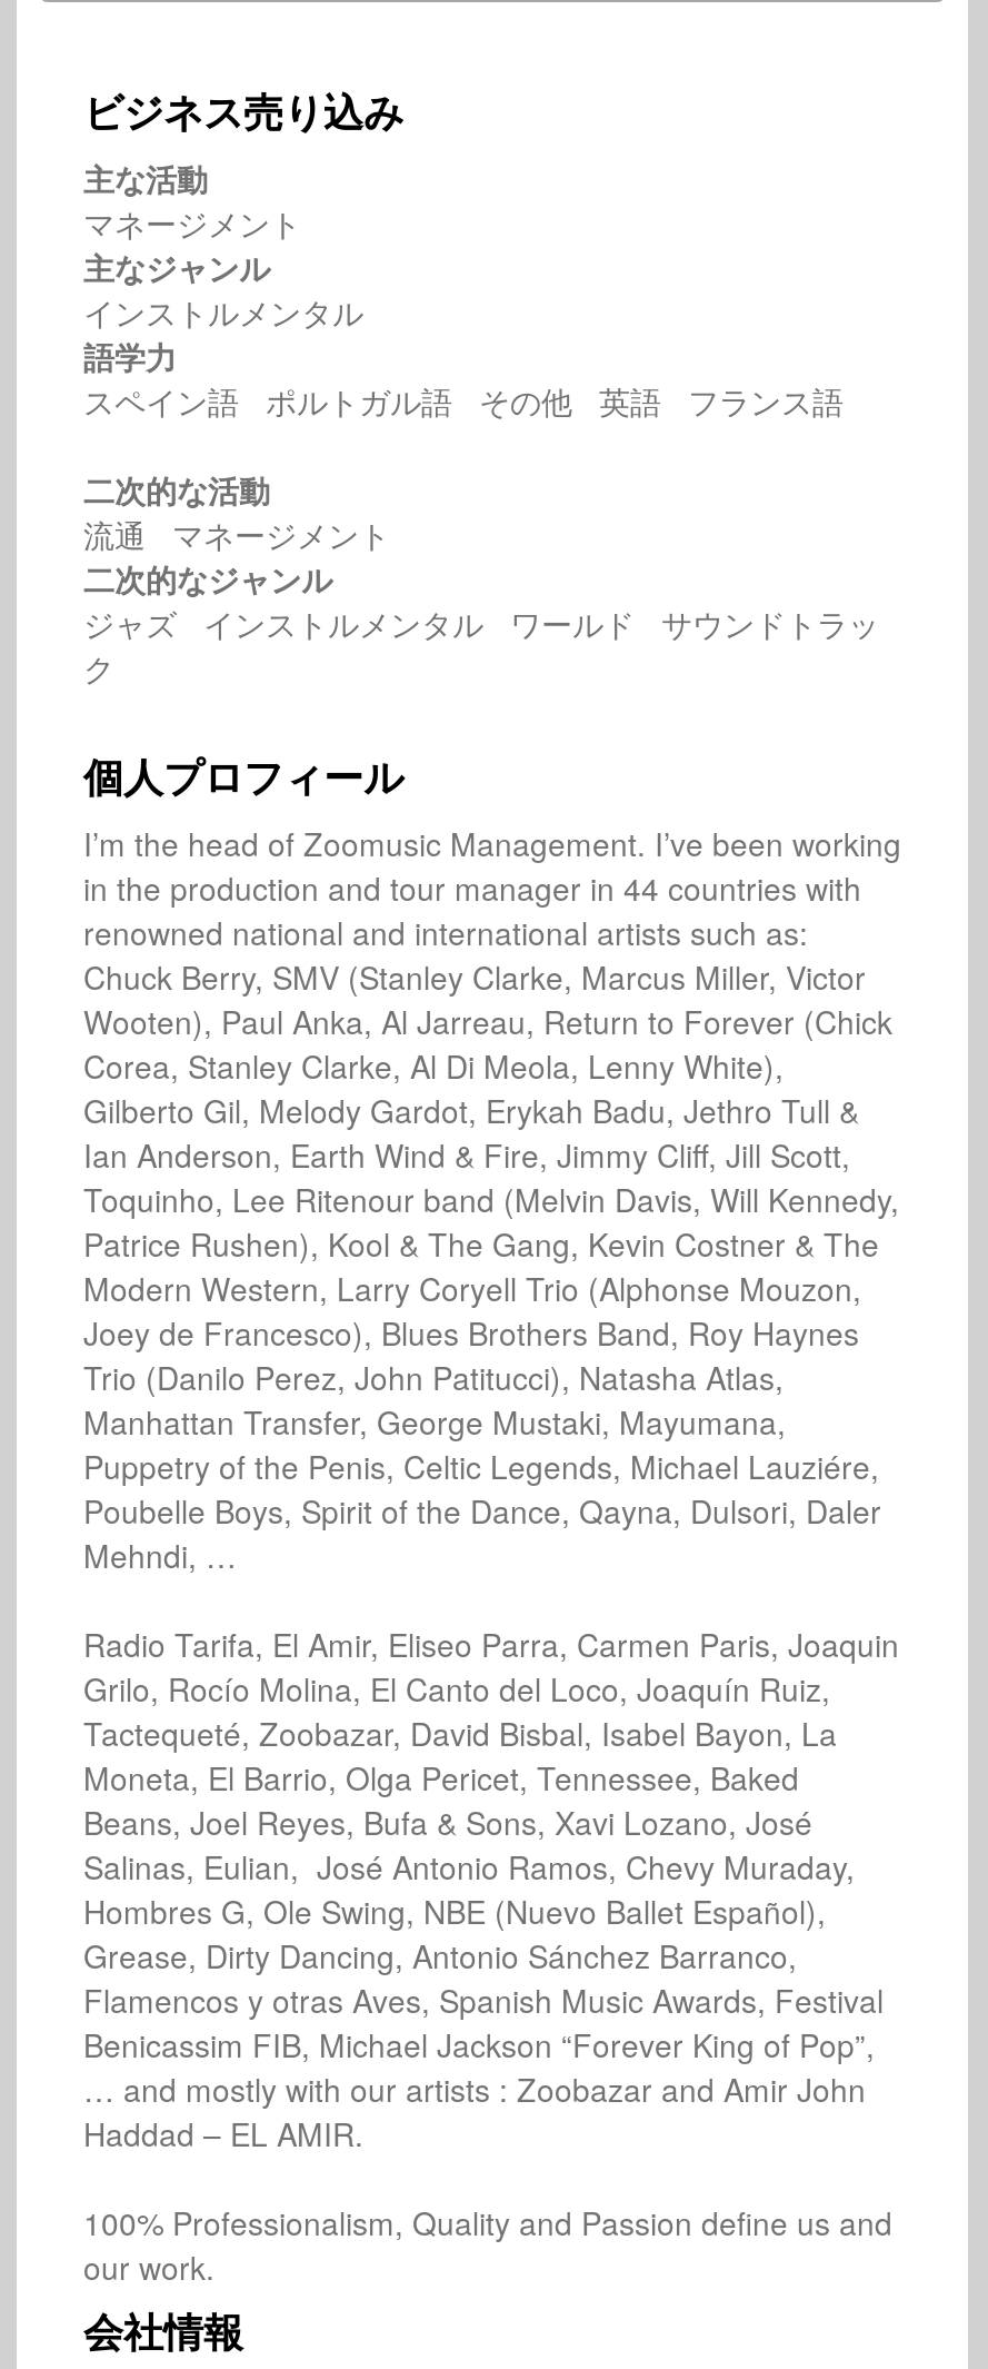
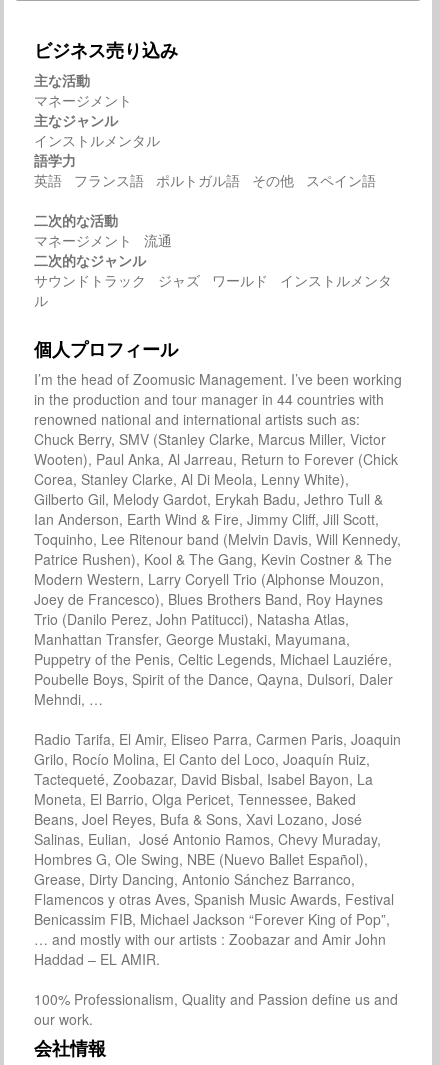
- スペイン語 ポルトガル語 その他 英語 フランス語
+ 英語 フランス語 ポルトガル語 その他 スペイン語

- 流通 マネージメント
+ マネージメント 流通

- ジャズ インストルメンタル ワールド サウンドトラッ
- ク
+ サウンドトラック ジャズ ワールド インストルメンタ
+ ル
